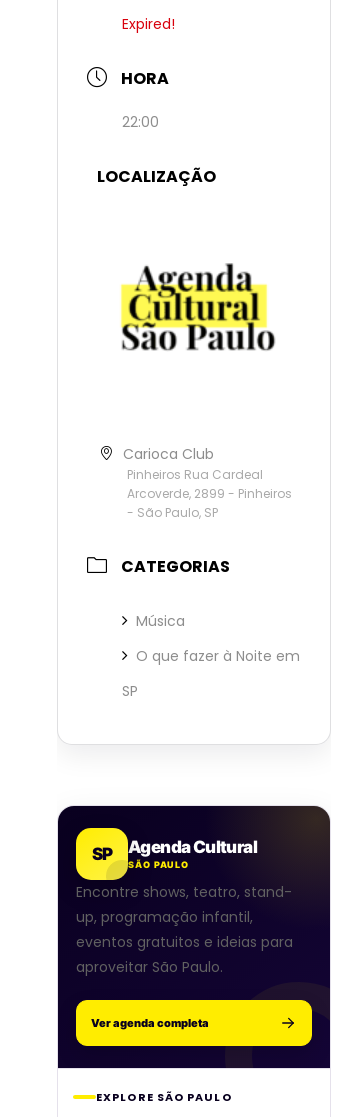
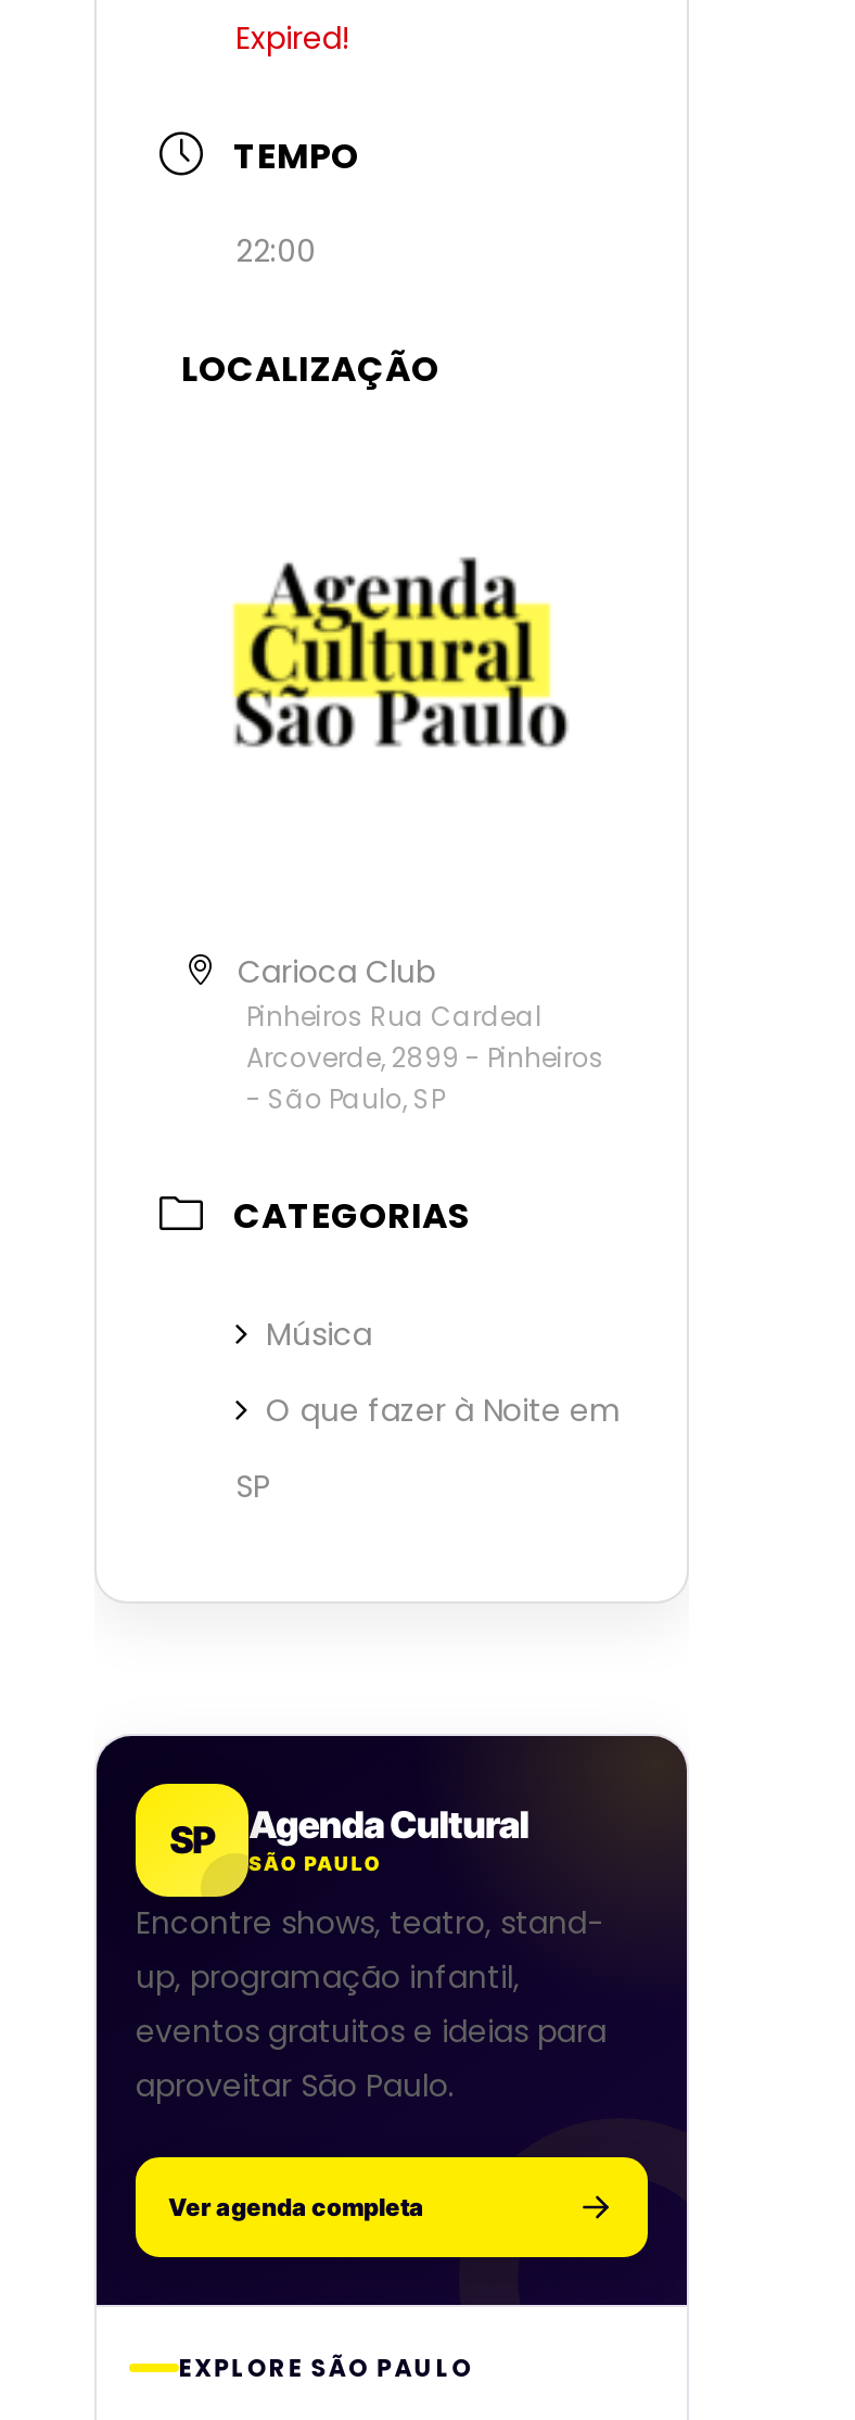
- HORA
+ TEMPO
